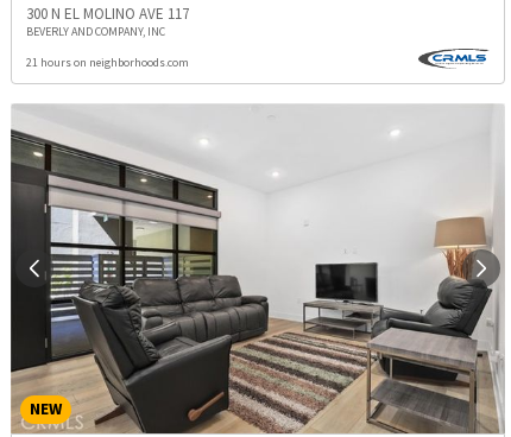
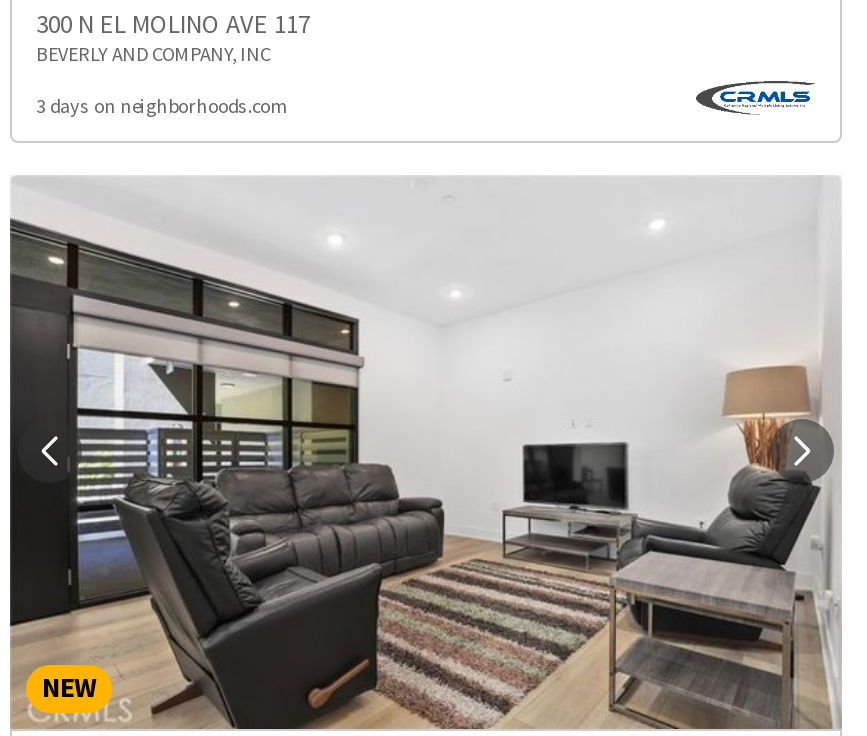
- 21 hours on neighborhoods.com
+ 3 days on neighborhoods.com
